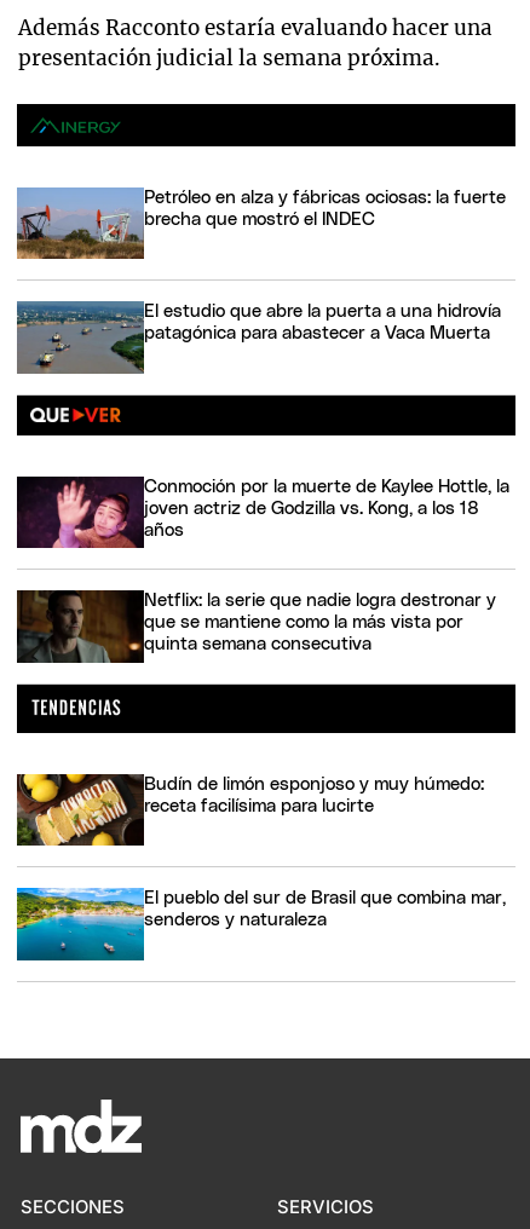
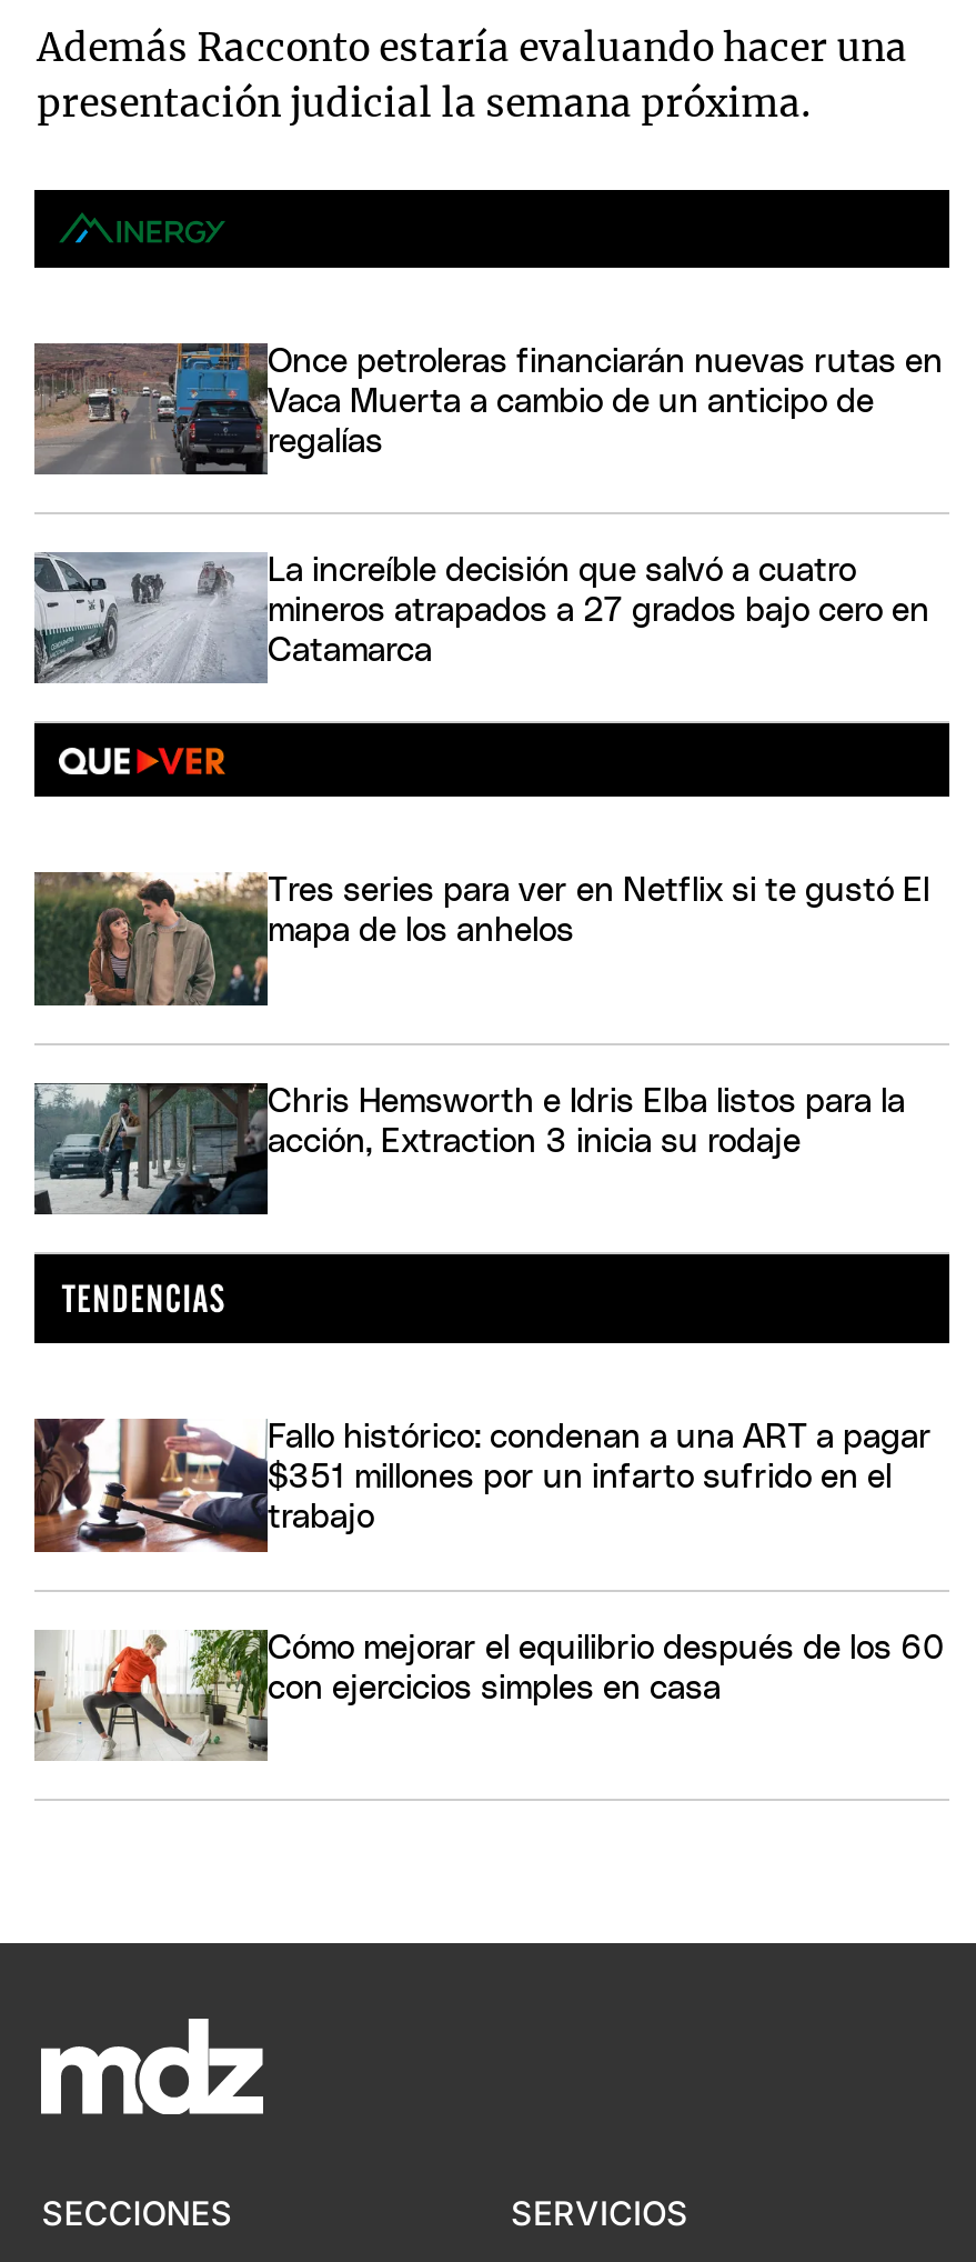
- [image]
- Petróleo en alza y fábricas ociosas: la fuerte
- brecha que mostró el INDEC
+ [image]
+ Once petroleras financiarán nuevas rutas en
+ Vaca Muerta a cambio de un anticipo de
+ regalías

- [image]
- El estudio que abre la puerta a una hidrovía
- patagónica para abastecer a Vaca Muerta
+ [image]
+ La increíble decisión que salvó a cuatro
+ mineros atrapados a 27 grados bajo cero en
+ Catamarca

- [image]
- Conmoción por la muerte de Kaylee Hottle, la
- joven actriz de Godzilla vs. Kong, a los 18
- años
+ [image]
+ Tres series para ver en Netflix si te gustó El
+ mapa de los anhelos

- [image]
- Netflix: la serie que nadie logra destronar y
- que se mantiene como la más vista por
- quinta semana consecutiva
+ [image]
+ Chris Hemsworth e Idris Elba listos para la
+ acción, Extraction 3 inicia su rodaje

- [image]
- Budín de limón esponjoso y muy húmedo:
- receta facilísima para lucirte
+ [image]
+ Fallo histórico: condenan a una ART a pagar
+ $351 millones por un infarto sufrido en el
+ trabajo

- [image]
- El pueblo del sur de Brasil que combina mar,
- senderos y naturaleza
+ [image]
+ Cómo mejorar el equilibrio después de los 60
+ con ejercicios simples en casa
